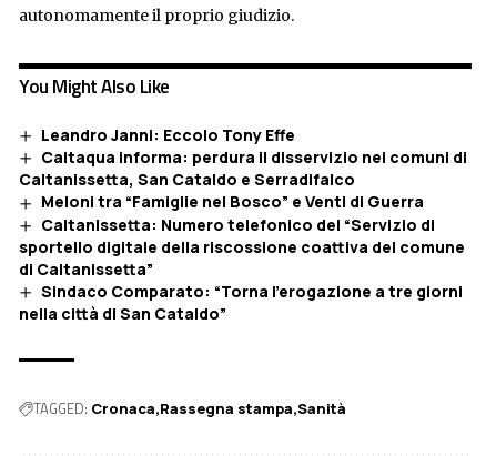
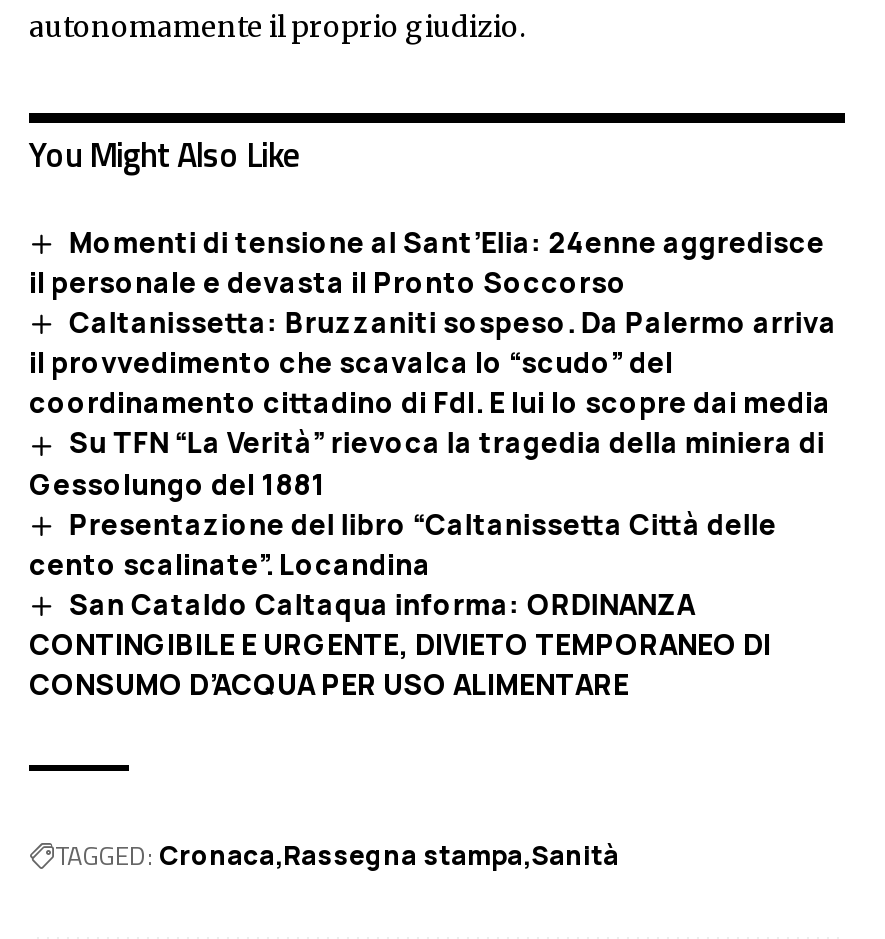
- Leandro Janni: Eccolo Tony Effe
- Caltaqua informa: perdura il disservizio nei comuni di
- Caltanissetta, San Cataldo e Serradifalco
- Meloni tra “Famiglie nel Bosco” e Venti di Guerra
- Caltanissetta: Numero telefonico del “Servizio di
- sportello digitale della riscossione coattiva del comune
- di Caltanissetta”
- Sindaco Comparato: “Torna l’erogazione a tre giorni
- nella città di San Cataldo”
+ Momenti di tensione al Sant’Elia: 24enne aggredisce
+ il personale e devasta il Pronto Soccorso
+ Caltanissetta: Bruzzaniti sospeso. Da Palermo arriva
+ il provvedimento che scavalca lo “scudo” del
+ coordinamento cittadino di FdI. E lui lo scopre dai media
+ Su TFN “La Verità” rievoca la tragedia della miniera di
+ Gessolungo del 1881
+ Presentazione del libro “Caltanissetta Città delle
+ cento scalinate”. Locandina
+ San Cataldo Caltaqua informa: ORDINANZA
+ CONTINGIBILE E URGENTE, DIVIETO TEMPORANEO DI
+ CONSUMO D’ACQUA PER USO ALIMENTARE
